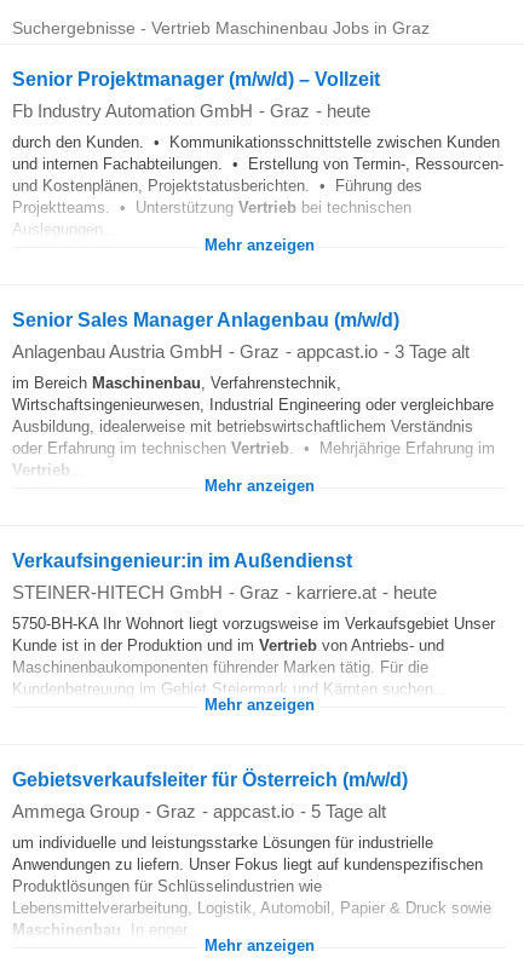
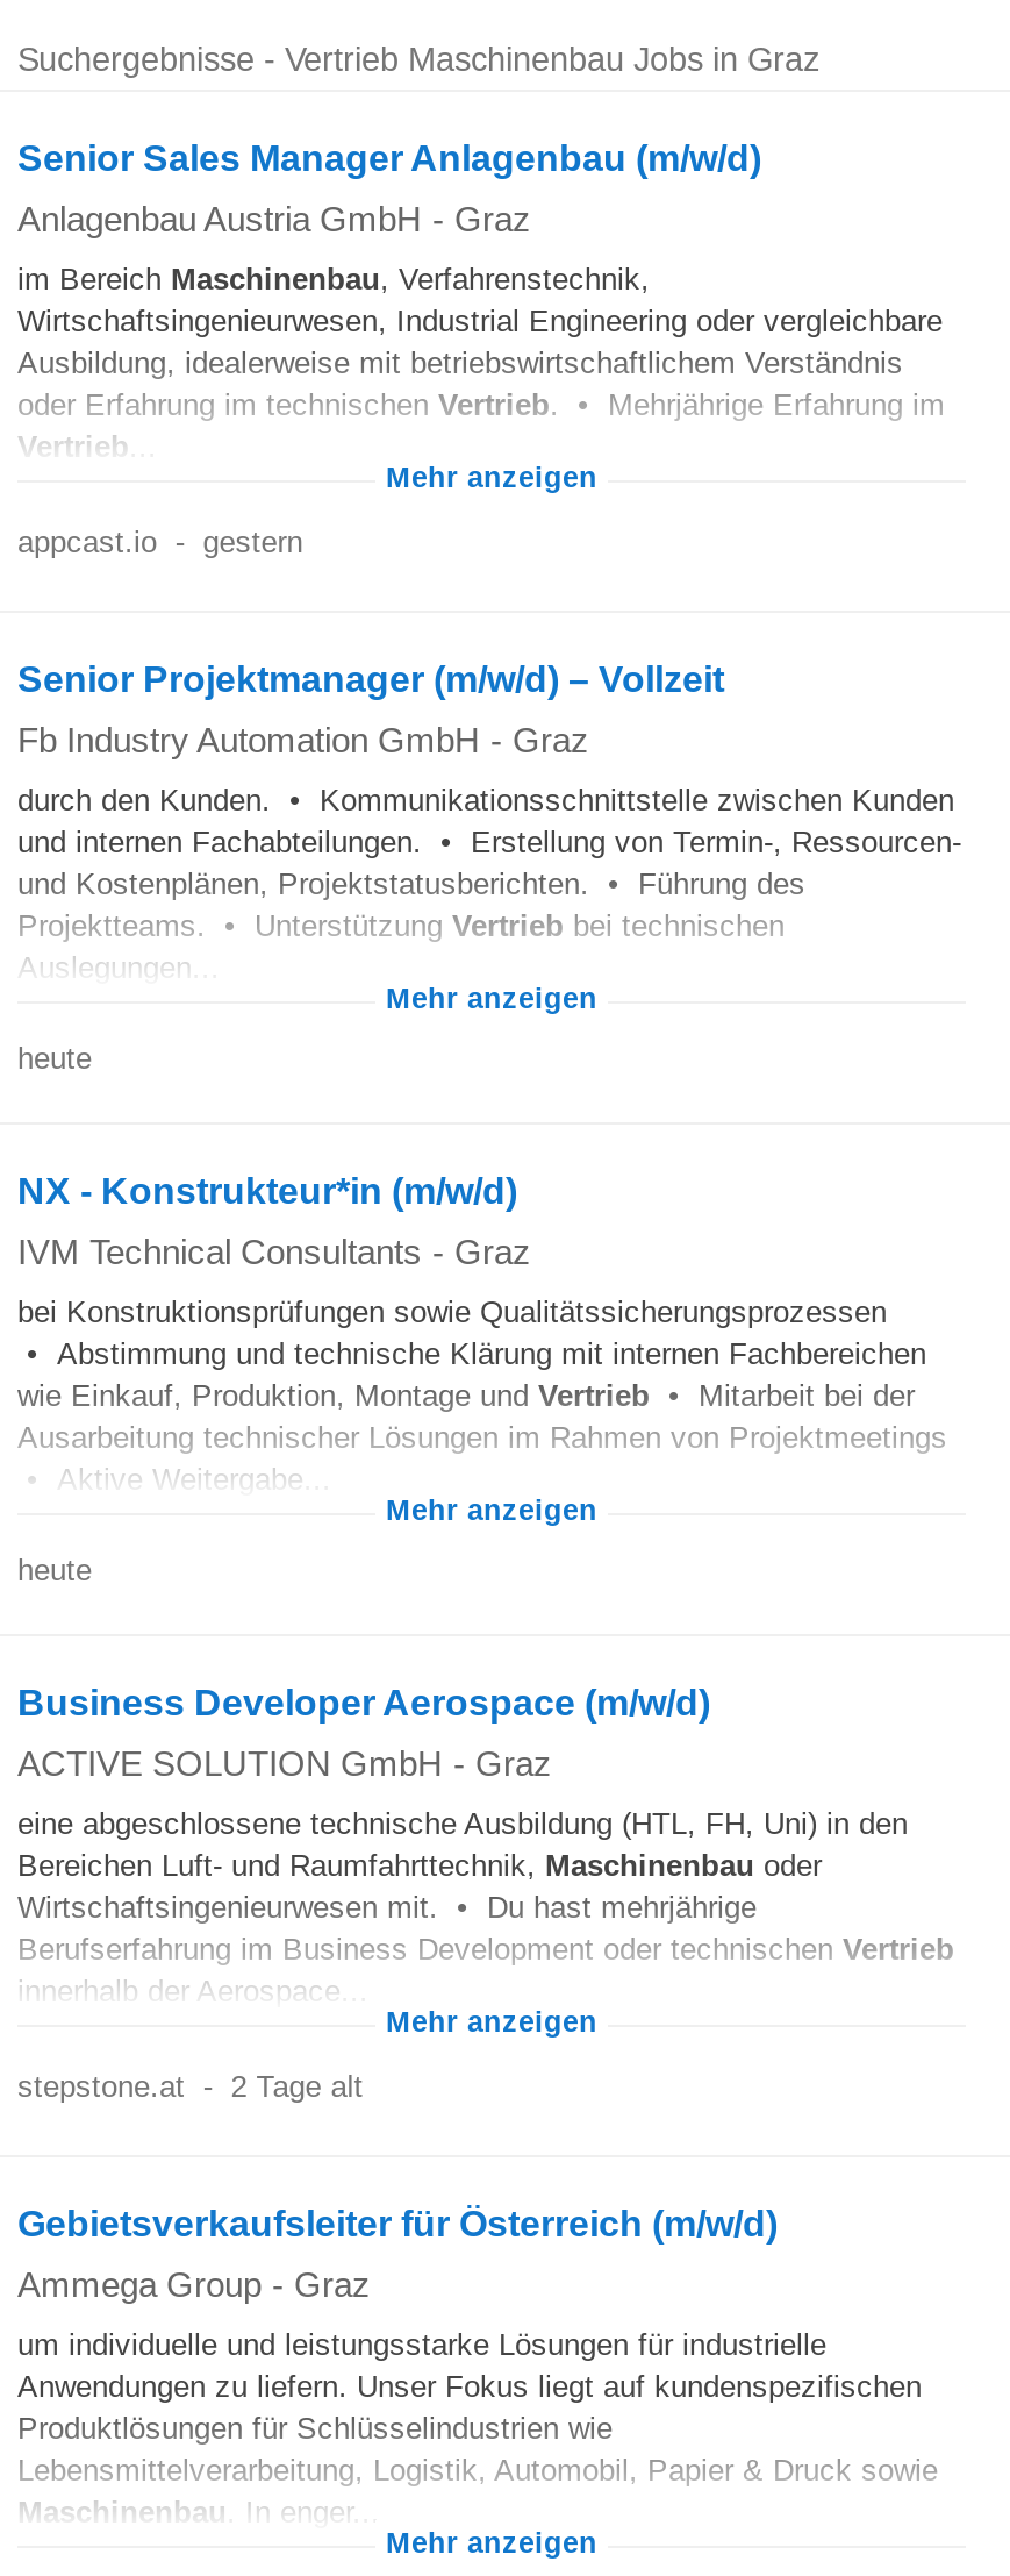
+ Anlagenbau Austria GmbH - Graz
+ Mehr anzeigen
+ appcast.io - gestern

- Fb Industry Automation GmbH - Graz - heute
+ Fb Industry Automation GmbH - Graz

moved up: Senior Sales Manager Anlagenbau (m/w/d)

- Anlagenbau Austria GmbH - Graz - appcast.io - 3 Tage alt
+ heute
+ NX - Konstrukteur*in (m/w/d)
+ IVM Technical Consultants - Graz
+ bei Konstruktionsprüfungen sowie Qualitätssicherungsprozessen
+ • Abstimmung und technische Klärung mit internen Fachbereichen
+ wie Einkauf, Produktion, Montage und Vertrieb • Mitarbeit bei der
+ Ausarbeitung technischer Lösungen im Rahmen von Projektmeetings
+ • Aktive Weitergabe...

moved up: im Bereich Maschinenbau, Verfahrenstechnik, | Wirtschaftsingenieurwesen, Industrial Engineering oder vergleichbare | Ausbildung, idealerweise mit betriebswirtschaftlichem Verständnis | oder Erfahrung im technischen Vertrieb. • Mehrjährige Erfahrung im | Vertrieb...

- Verkaufsingenieur:in im Außendienst
- STEINER-HITECH GmbH - Graz - karriere.at - heute
- 5750-BH-KA Ihr Wohnort liegt vorzugsweise im Verkaufsgebiet Unser
- Kunde ist in der Produktion und im Vertrieb von Antriebs- und
- Maschinenbaukomponenten führender Marken tätig. Für die
- Kundenbetreuung im Gebiet Steiermark und Kärnten suchen...
+ heute
+ Business Developer Aerospace (m/w/d)
+ ACTIVE SOLUTION GmbH - Graz
+ eine abgeschlossene technische Ausbildung (HTL, FH, Uni) in den
+ Bereichen Luft- und Raumfahrttechnik, Maschinenbau oder
+ Wirtschaftsingenieurwesen mit. • Du hast mehrjährige
+ Berufserfahrung im Business Development oder technischen Vertrieb
+ innerhalb der Aerospace...

+ stepstone.at - 2 Tage alt

- Ammega Group - Graz - appcast.io - 5 Tage alt
+ Ammega Group - Graz
